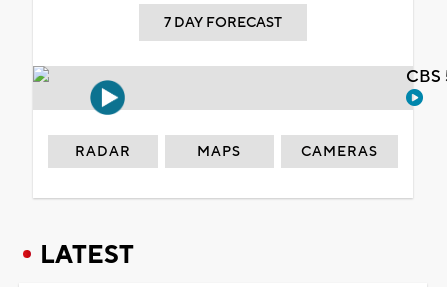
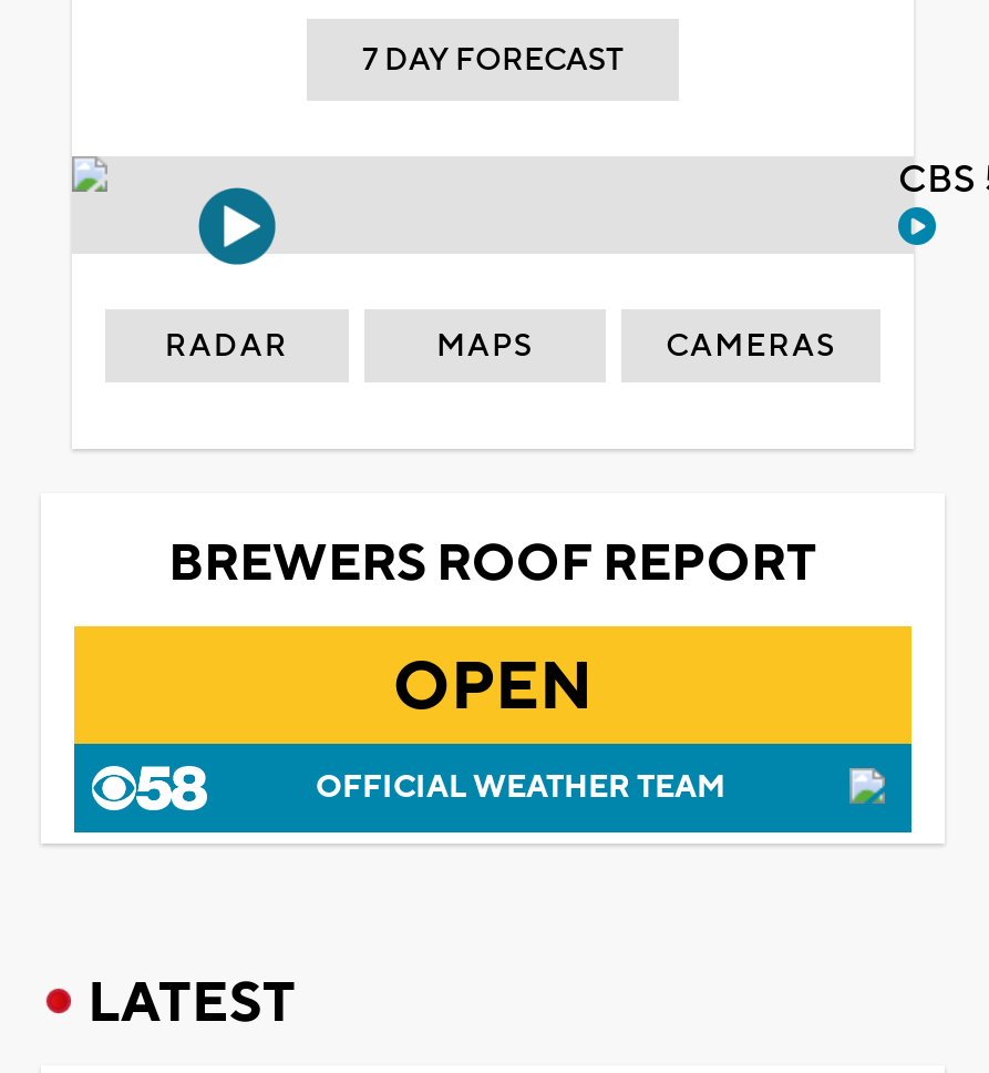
+ BREWERS ROOF REPORT
+ OPEN
+ OFFICIAL WEATHER TEAM
